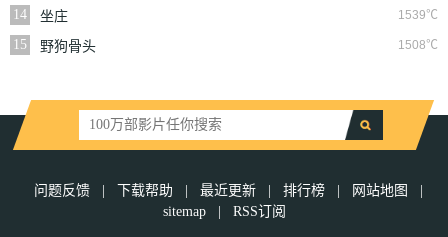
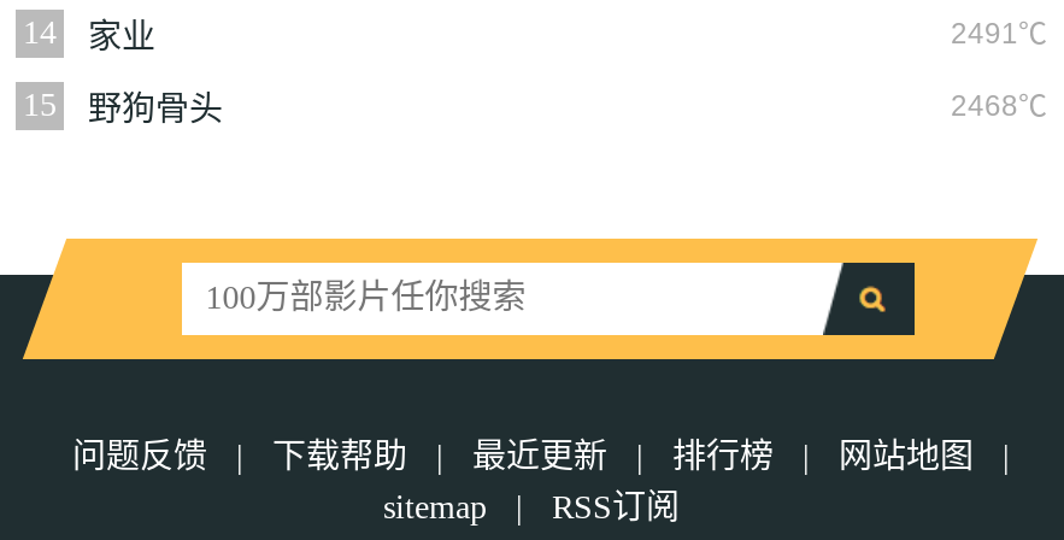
- 1539℃
- 坐庄
+ 2491℃
+ 家业

- 1508℃
+ 2468℃
